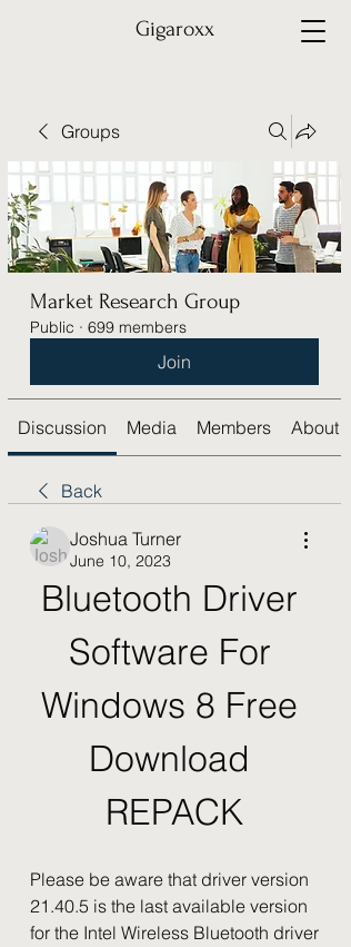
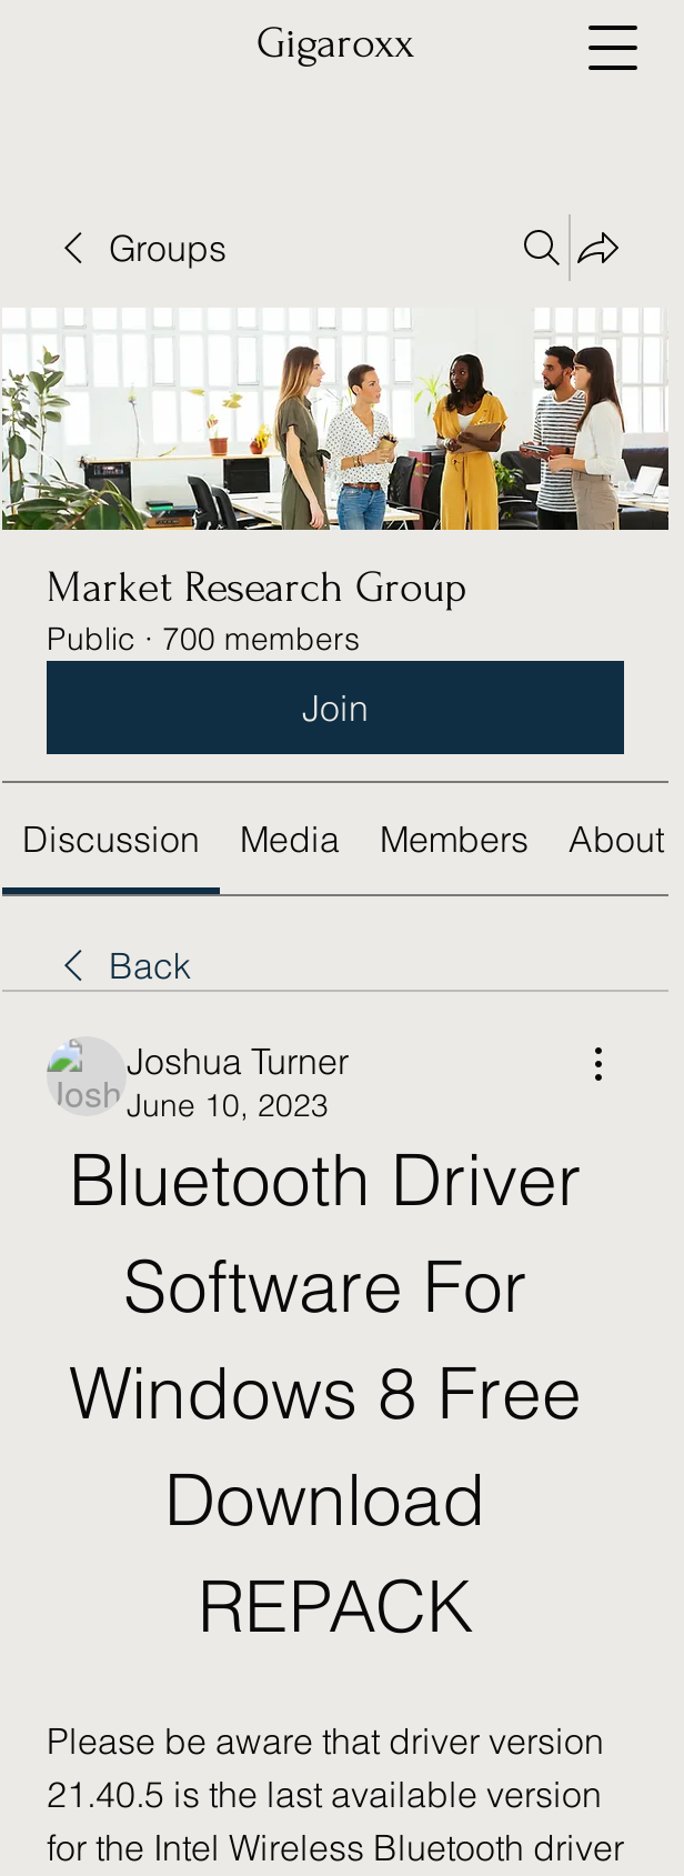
- Public · 699 members
+ Public · 700 members
